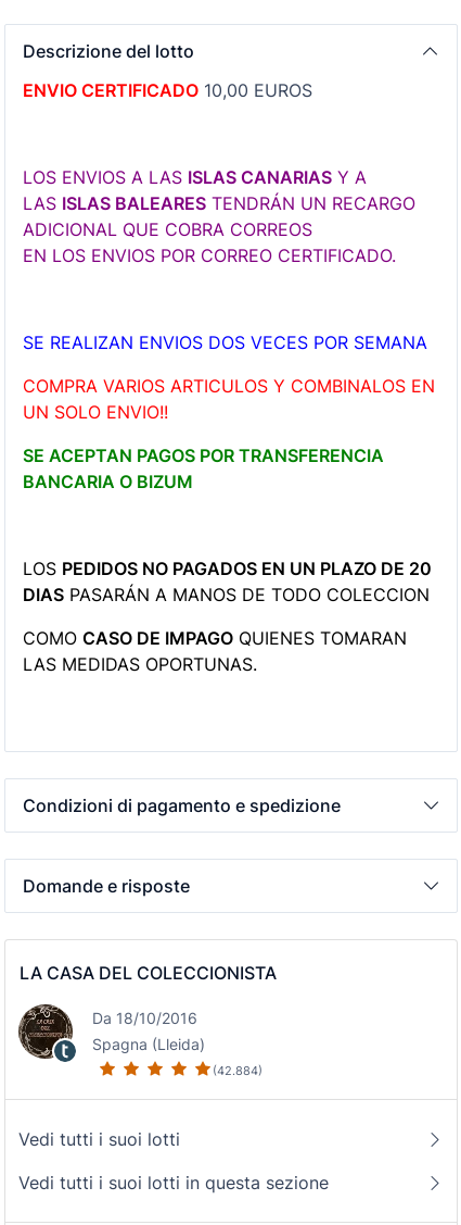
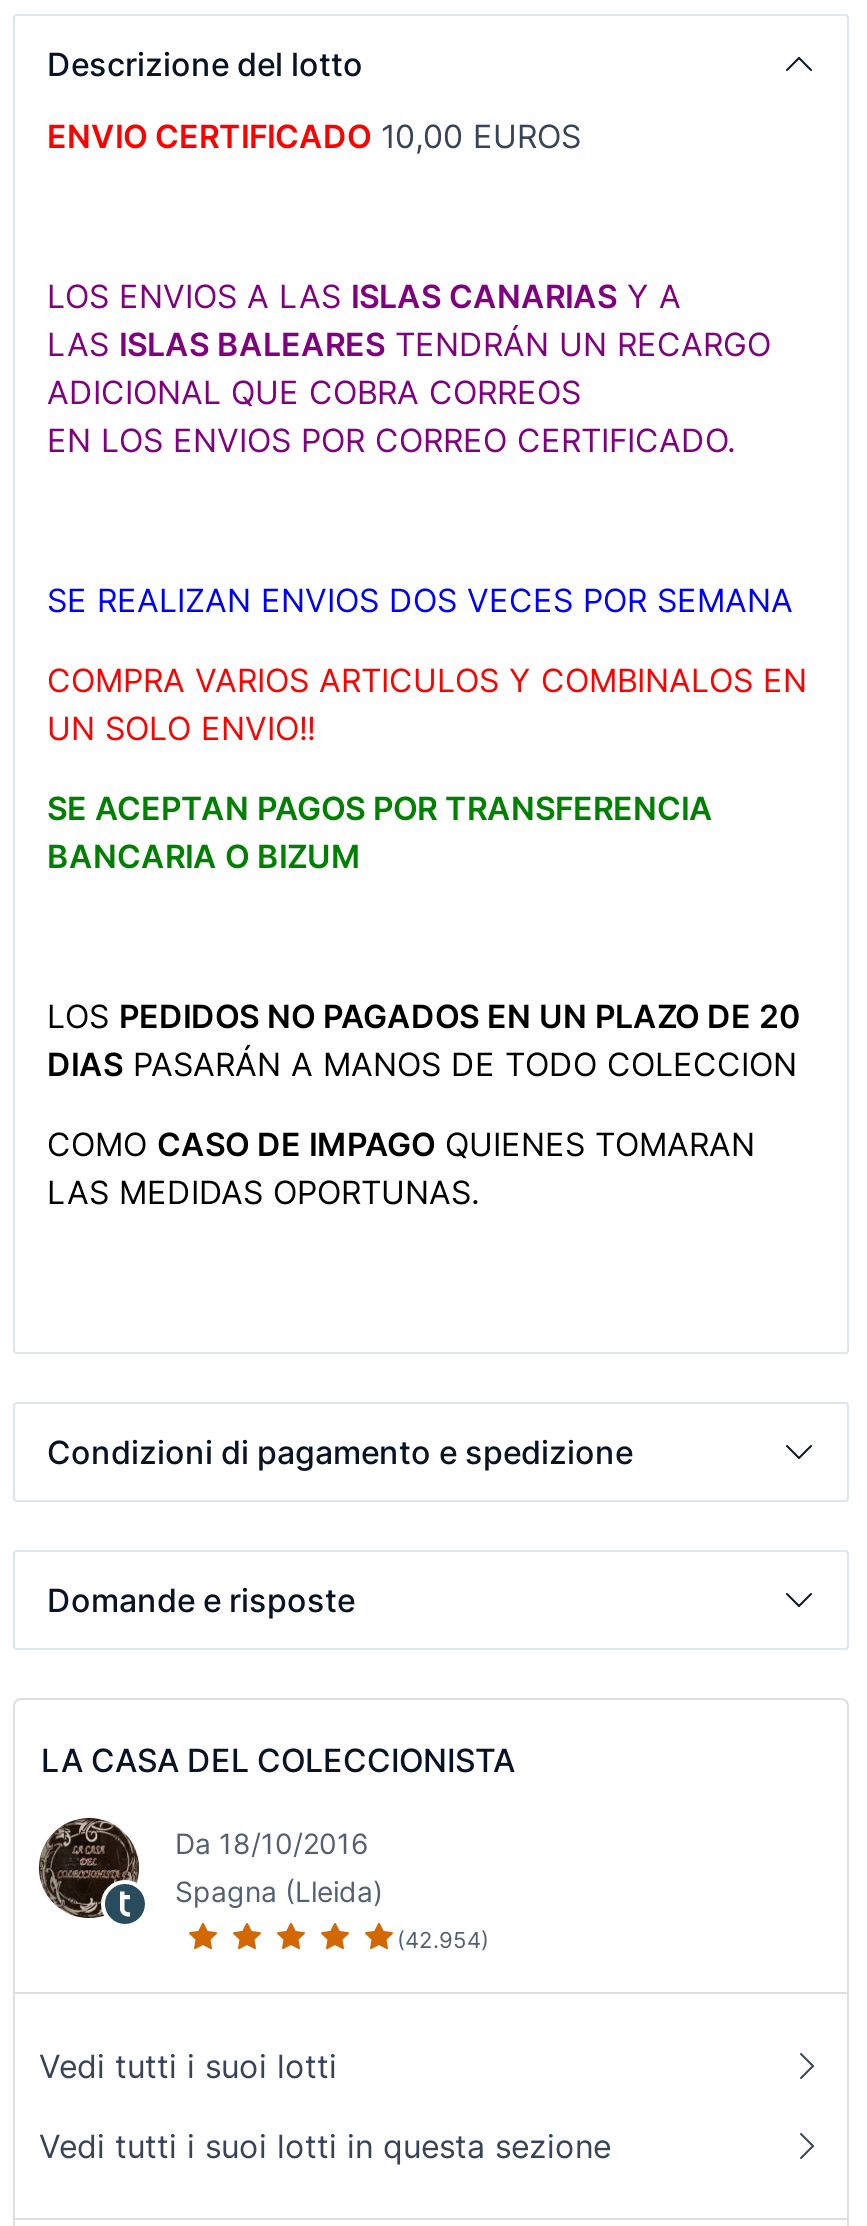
- (42.884)
+ (42.954)
